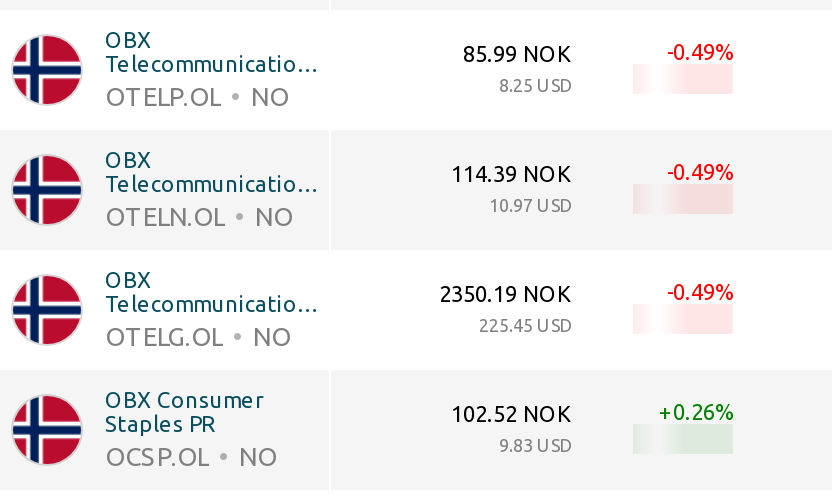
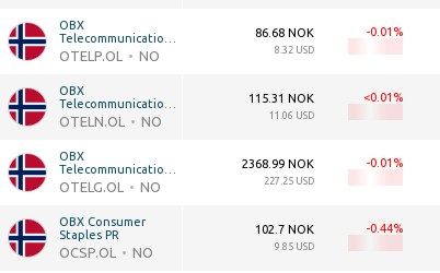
- 85.99 NOK
+ 86.68 NOK

- -0.49
+ -0.01

- 8.25 USD
+ 8.32 USD

- 114.39 NOK
+ 115.31 NOK

- -0.49
+ <0.01

- 10.97 USD
+ 11.06 USD

- 2350.19 NOK
+ 2368.99 NOK

- -0.49
+ -0.01

- 225.45 USD
+ 227.25 USD

- 102.52 NOK
+ 102.7 NOK

- +0.26
+ -0.44

- 9.83 USD
+ 9.85 USD
